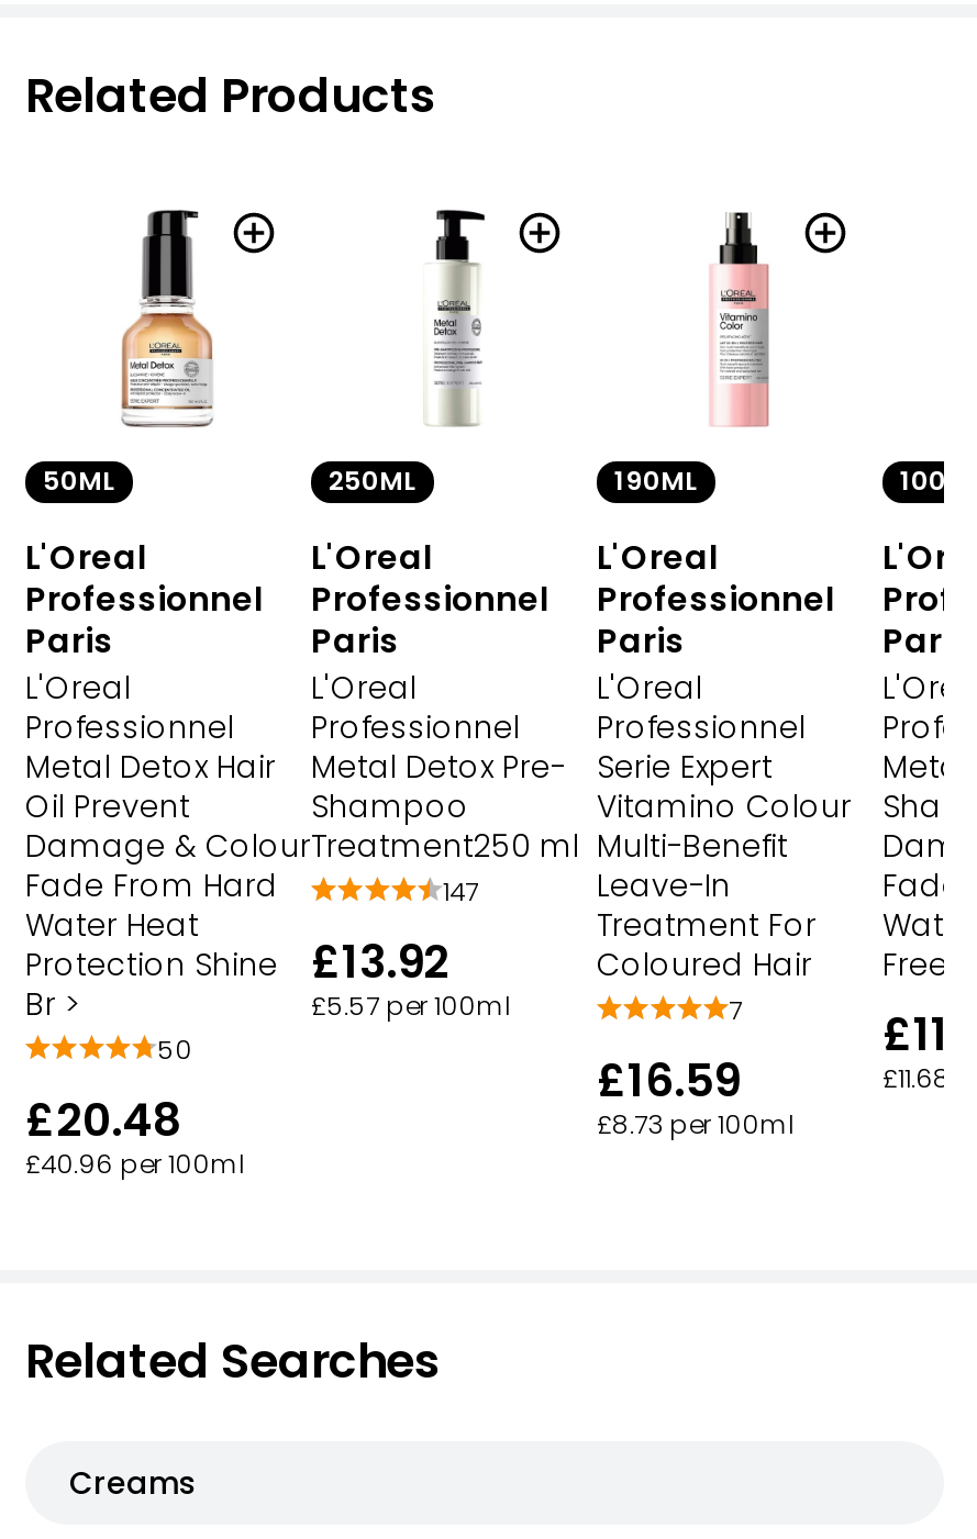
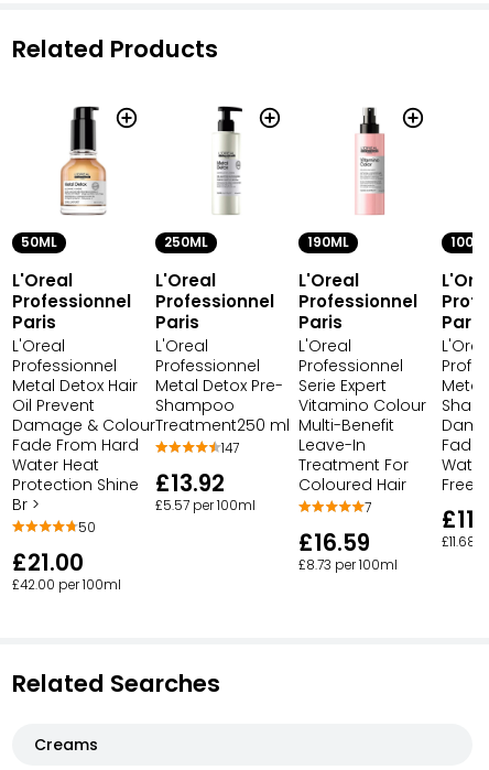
- £20.48
+ £21.00

- £40.96 per 100ml
+ £42.00 per 100ml
